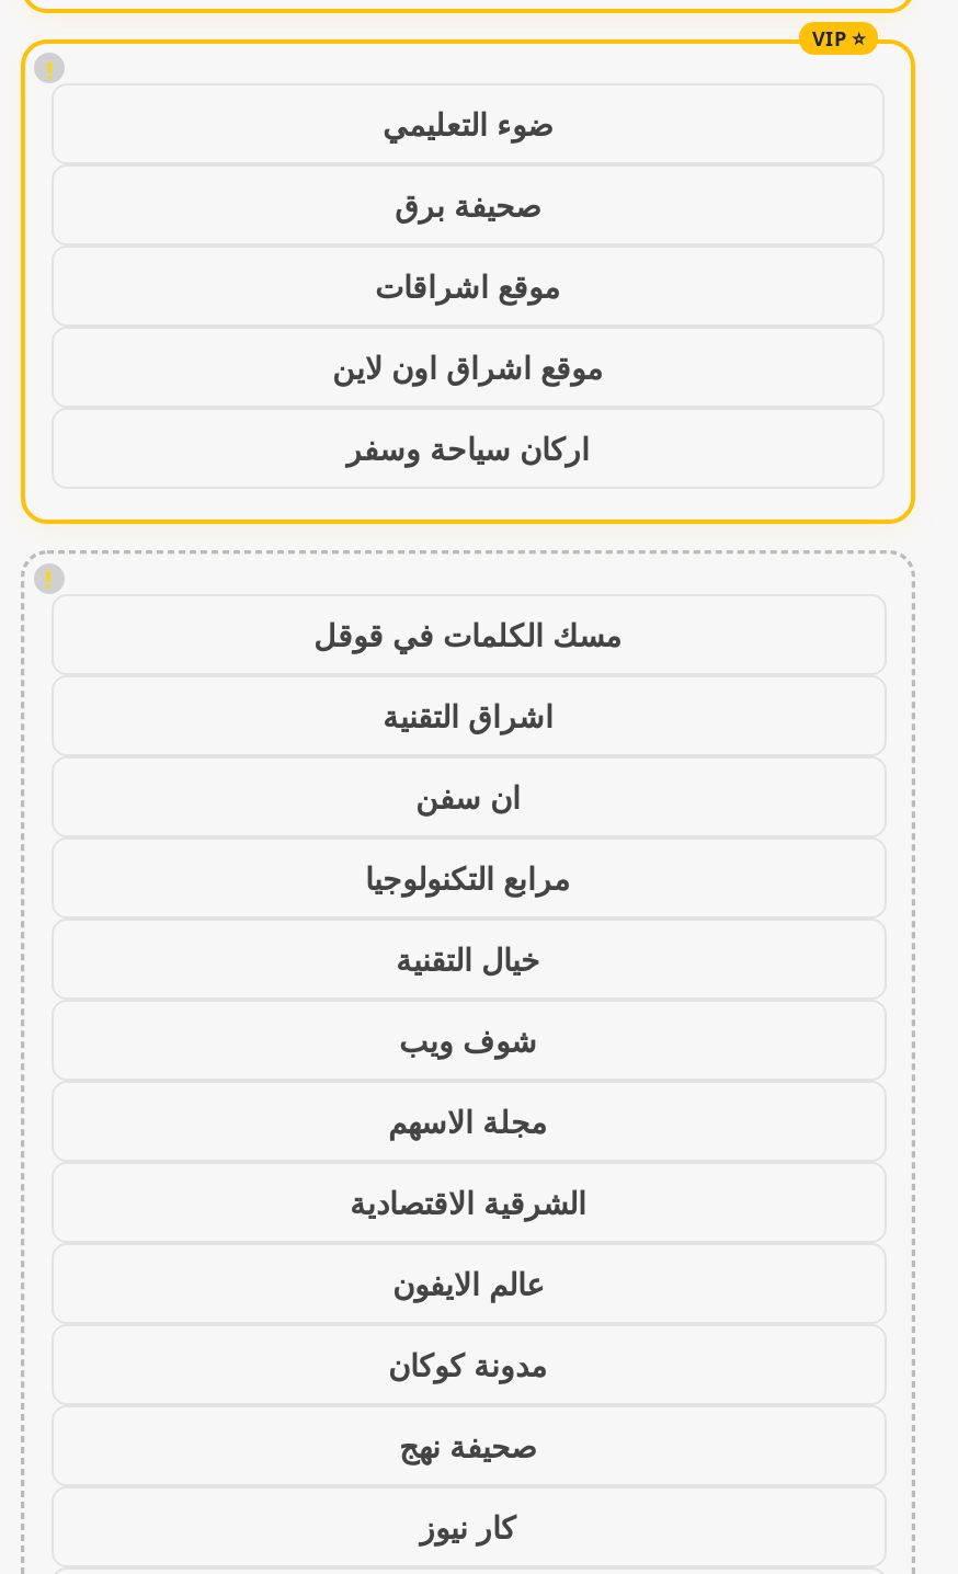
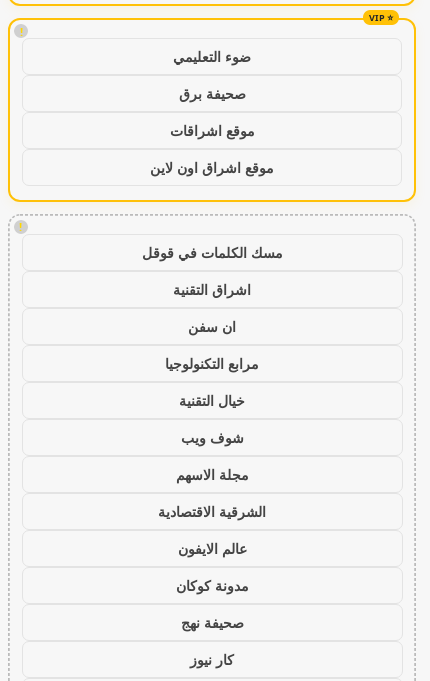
- اركان سياحة وسفر
